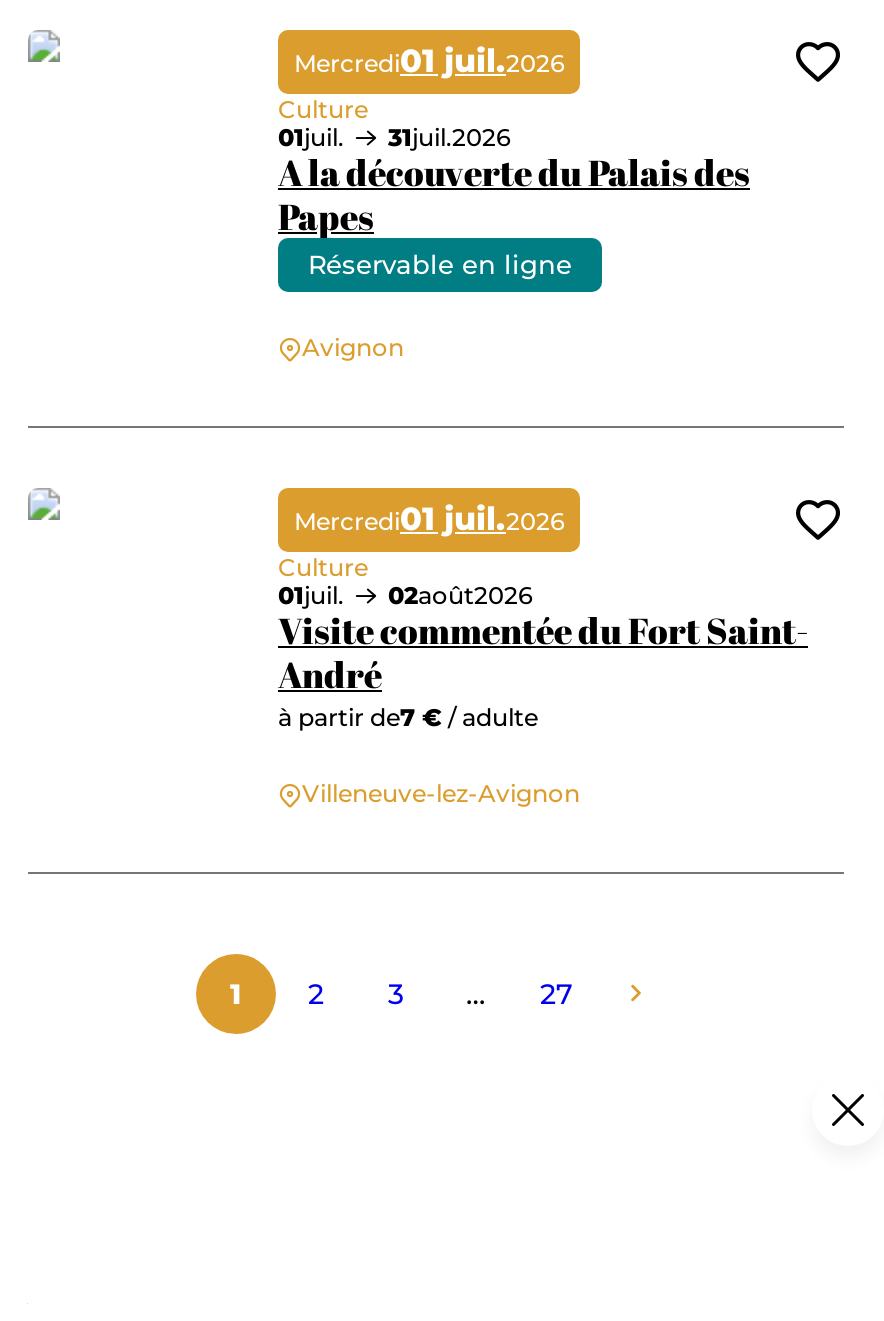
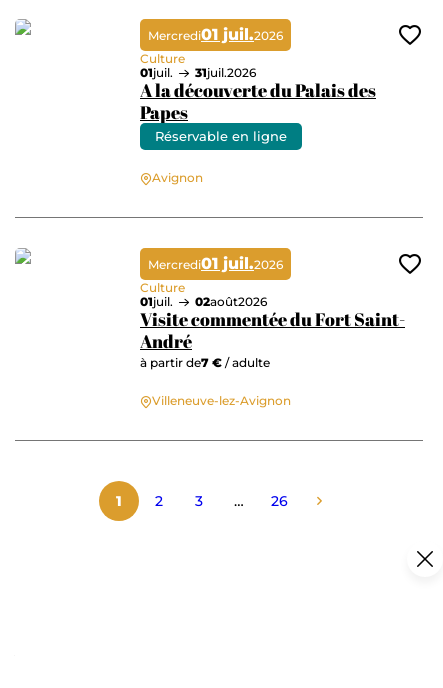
- 27
+ 26
